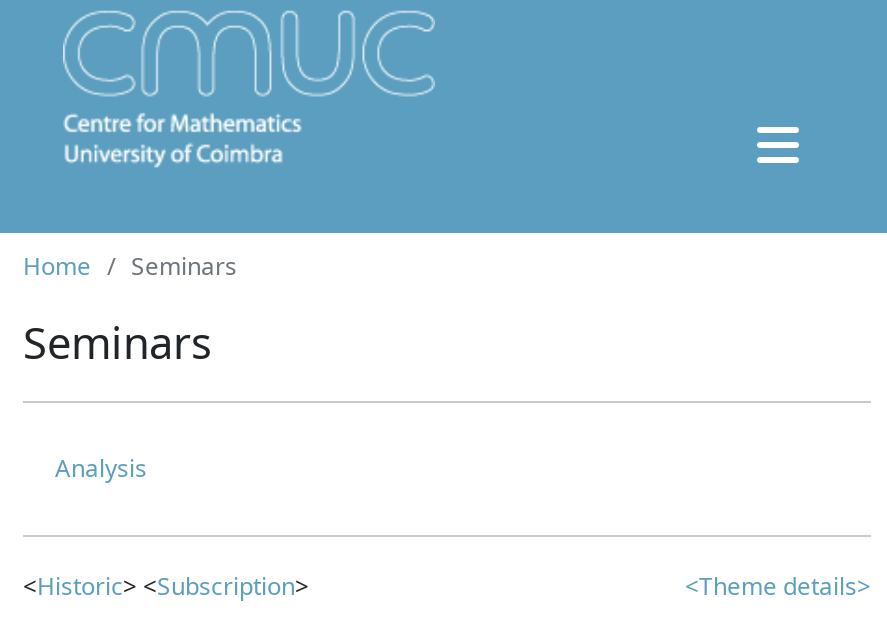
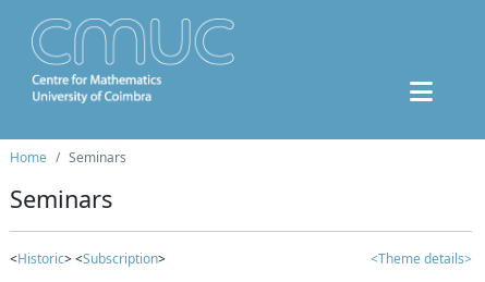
- Analysis
